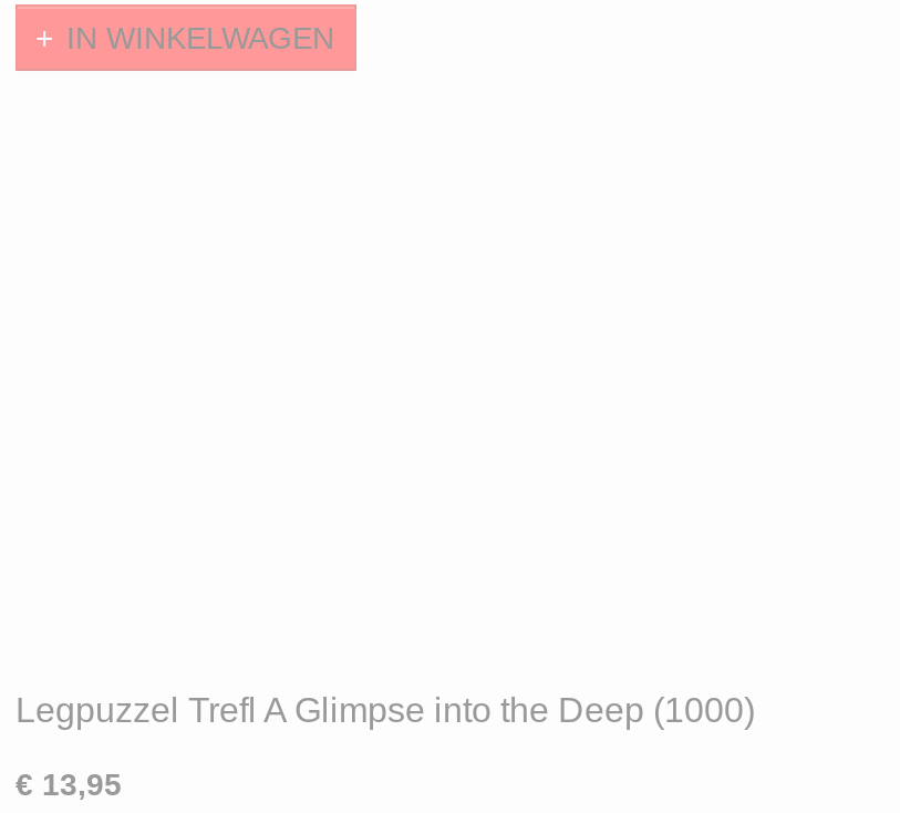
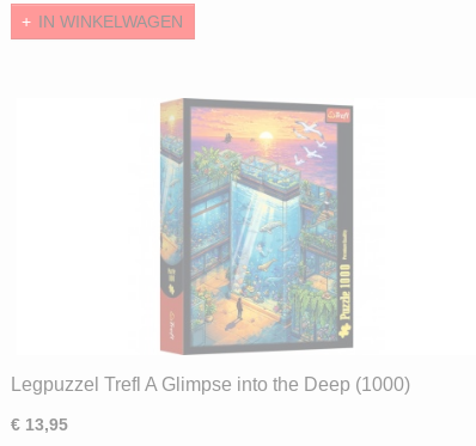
+ [image]
